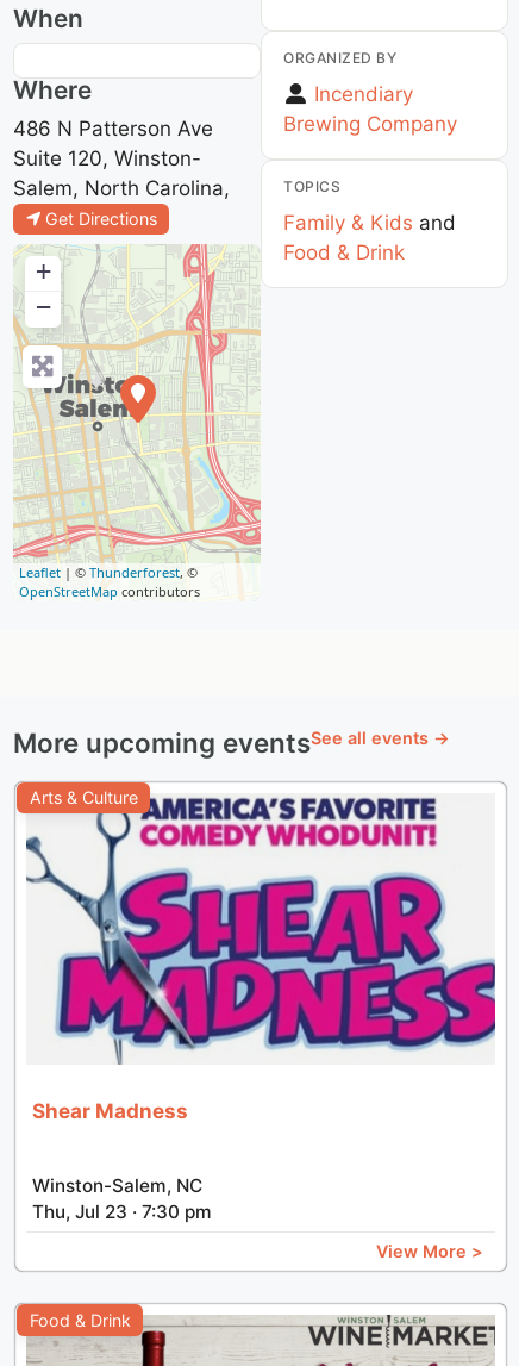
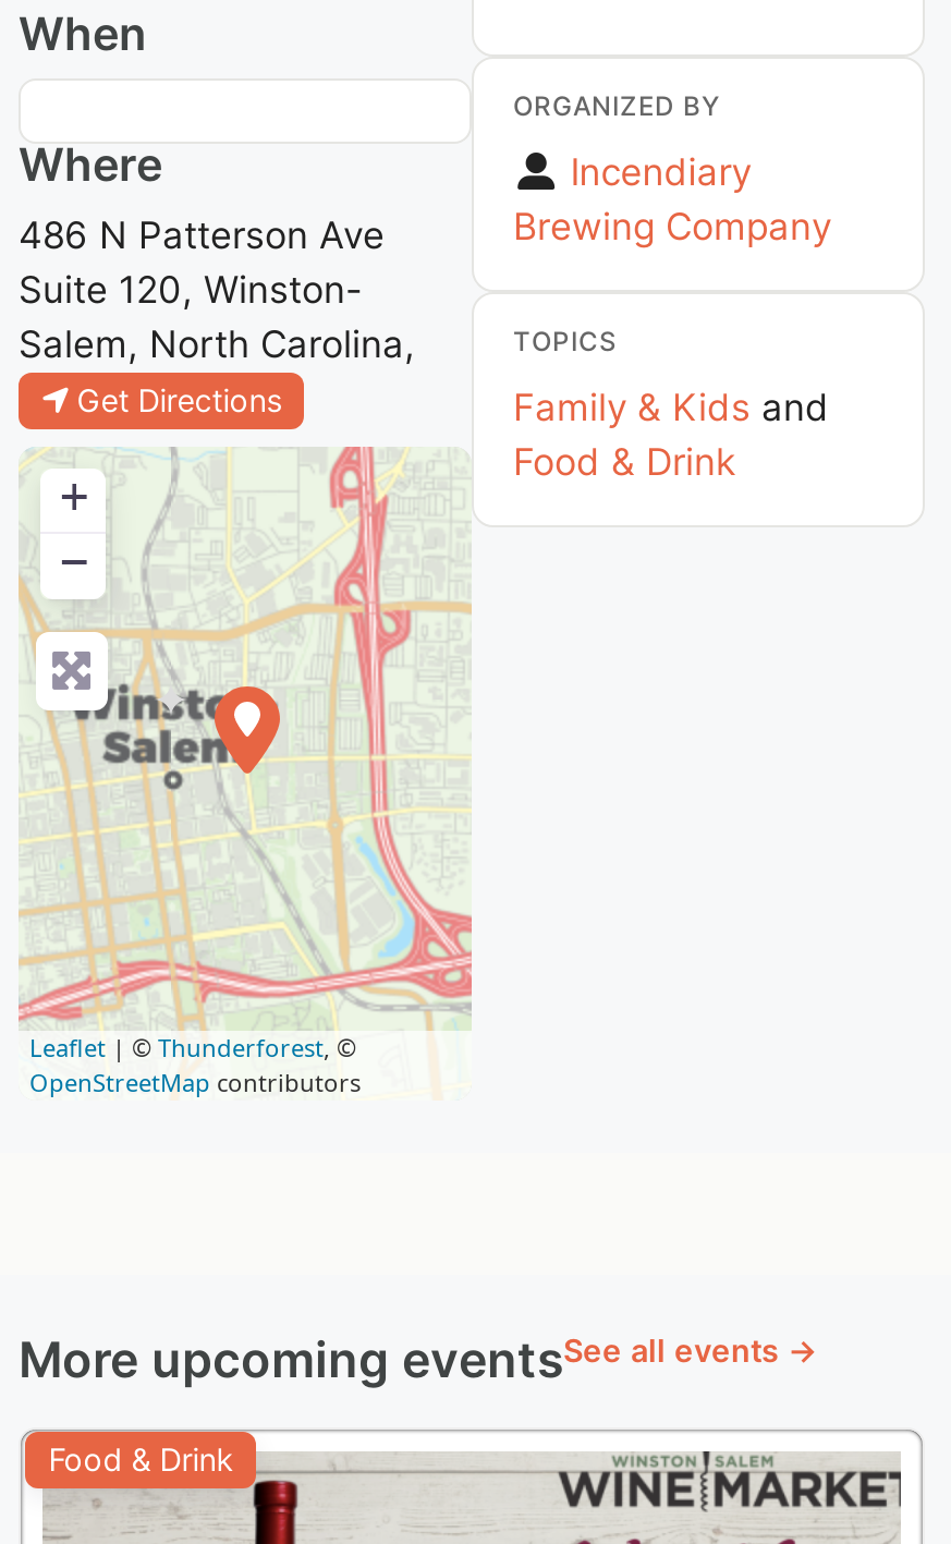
- [image]
- Arts & Culture

- Shear Madness
- Winston-Salem, NC
- Thu, Jul 23 · 7:30 pm
- View More >
